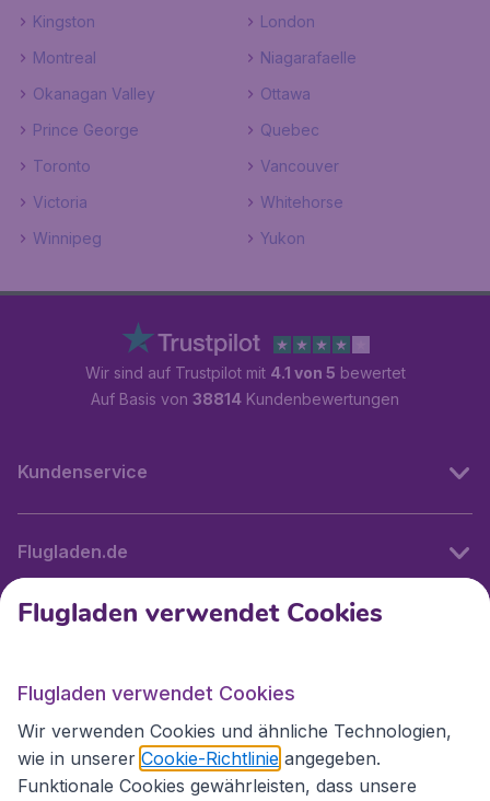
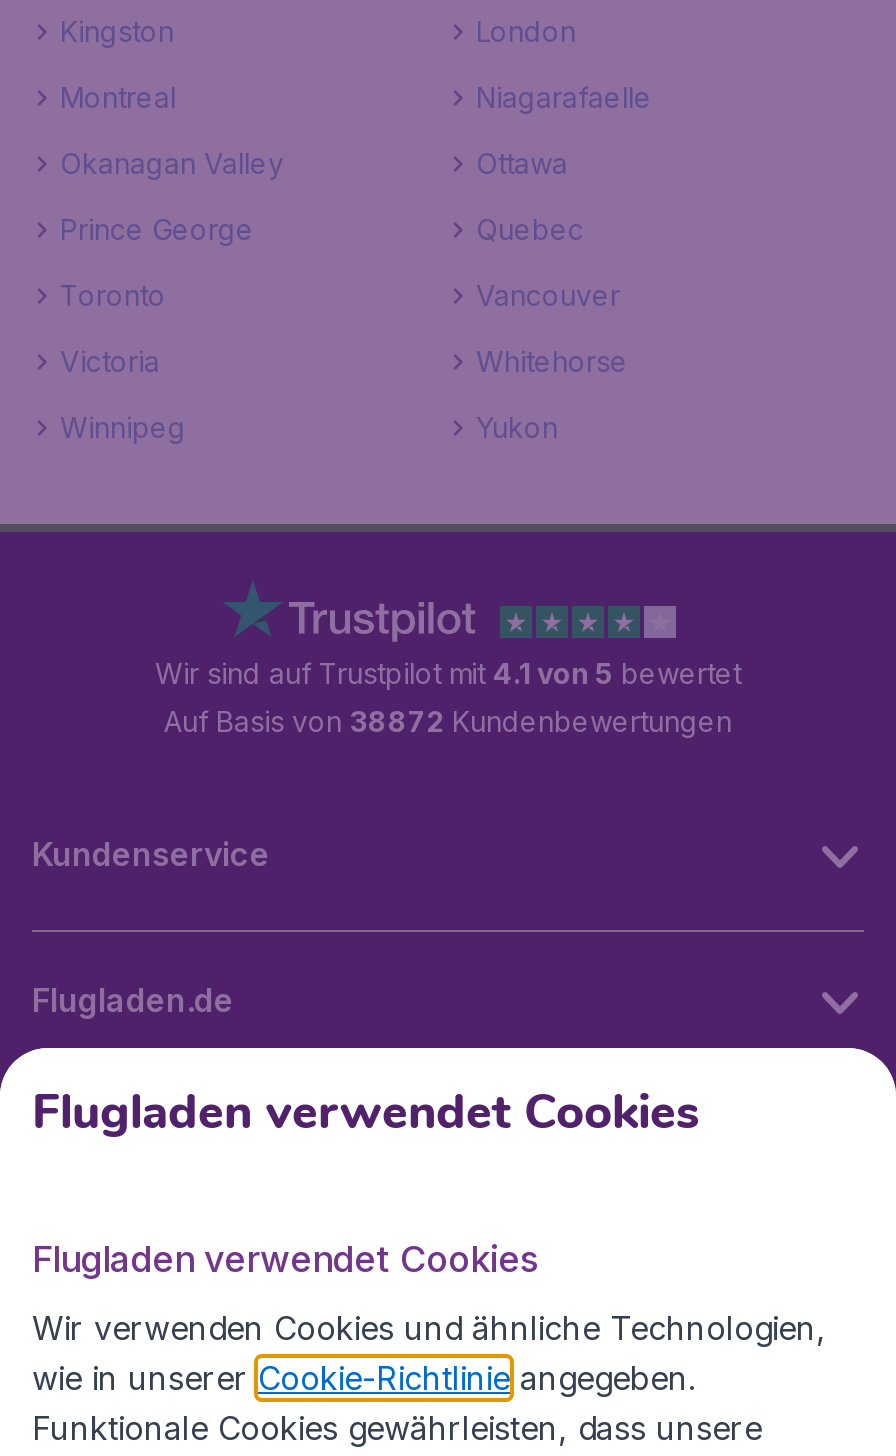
- Auf Basis von 38814 Kundenbewertungen
+ Auf Basis von 38872 Kundenbewertungen
